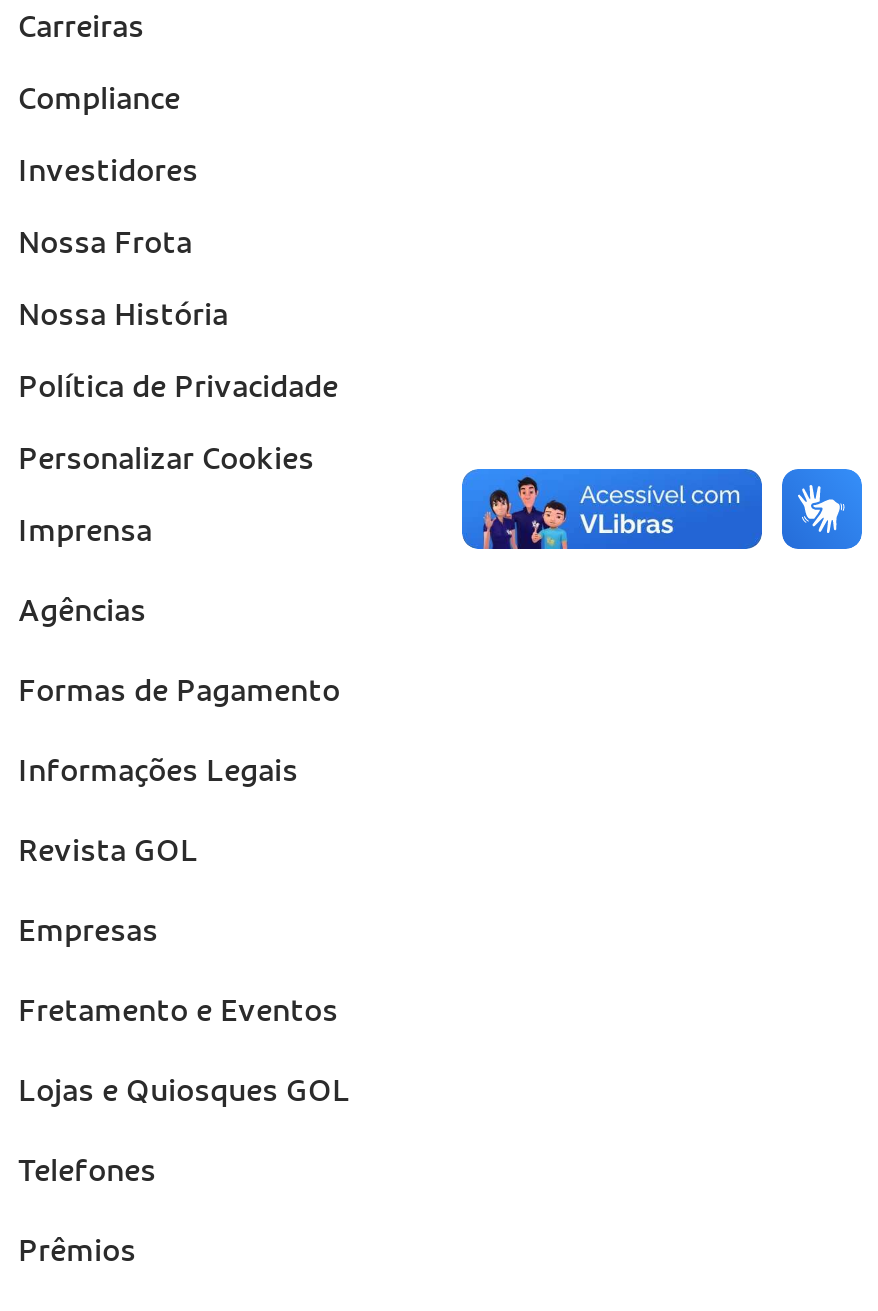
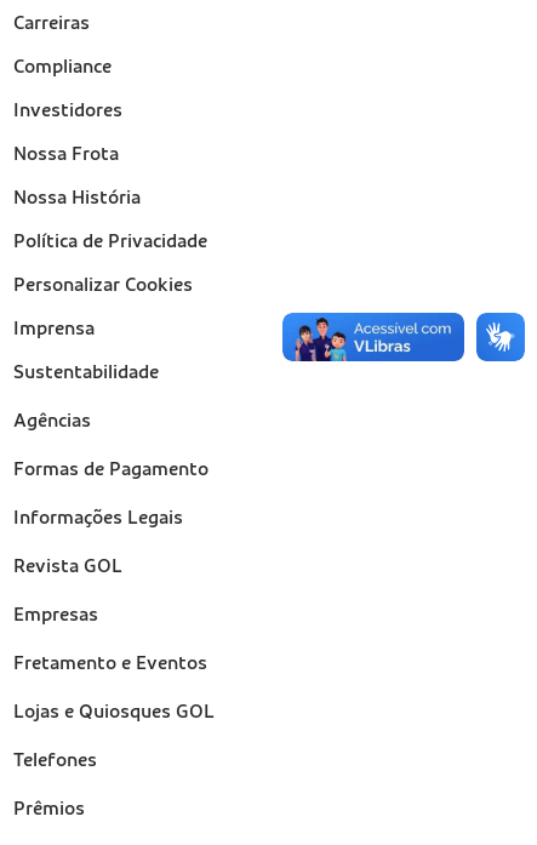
- [image]
+ [image]

- [image]
+ [image]

+ Sustentabilidade
